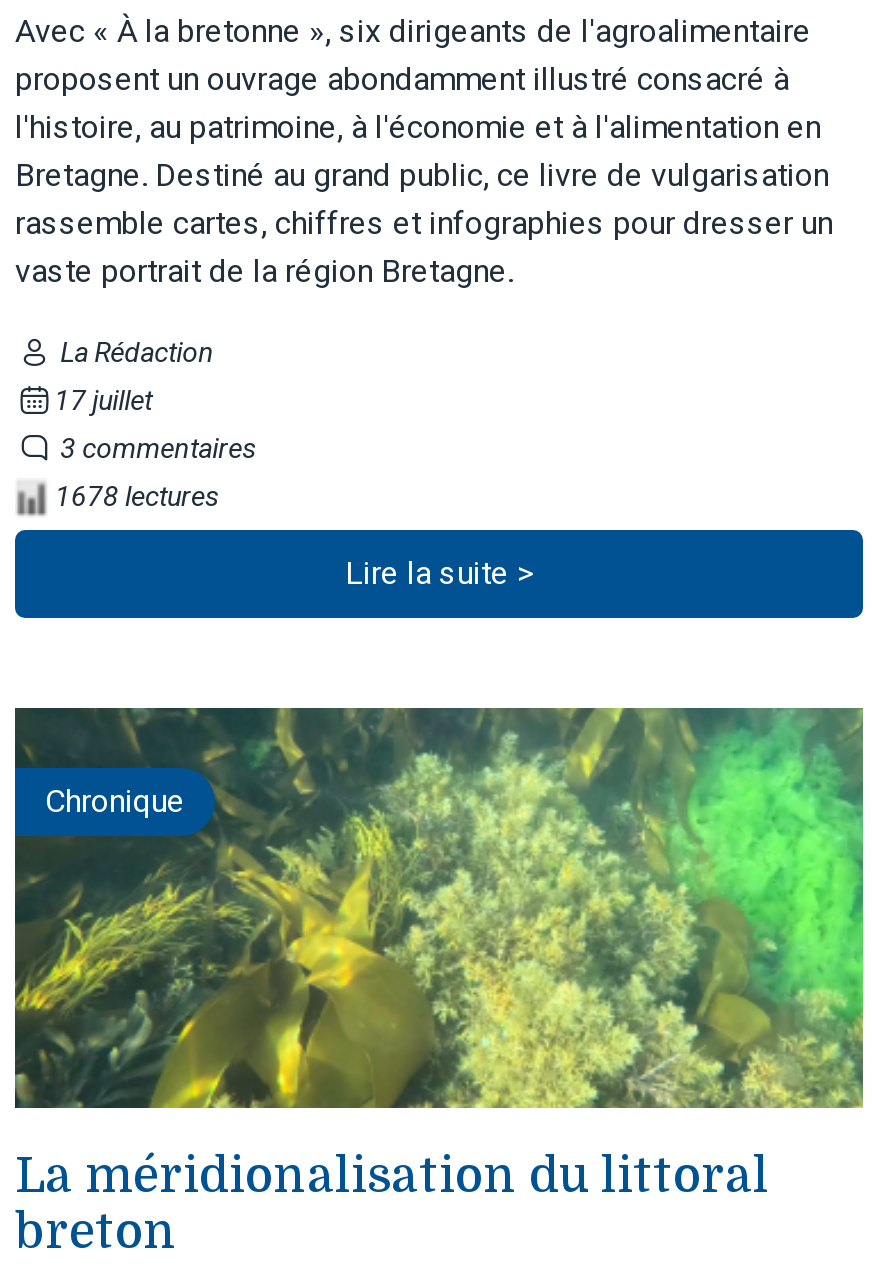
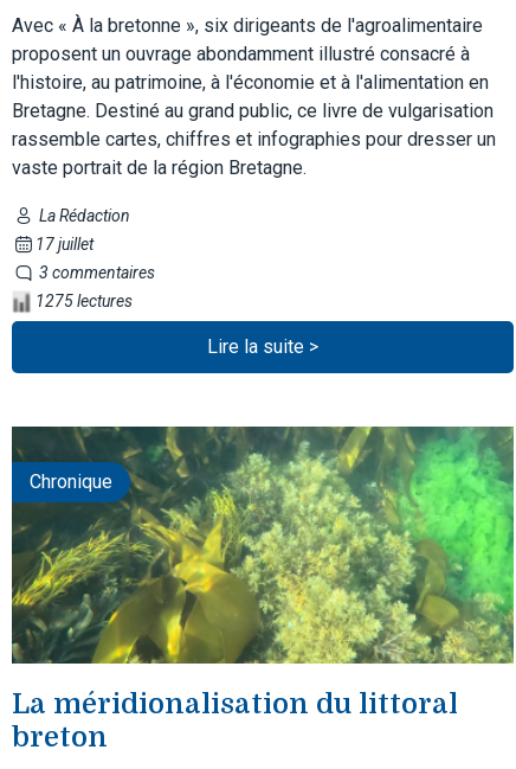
- 1678 lectures
+ 1275 lectures
